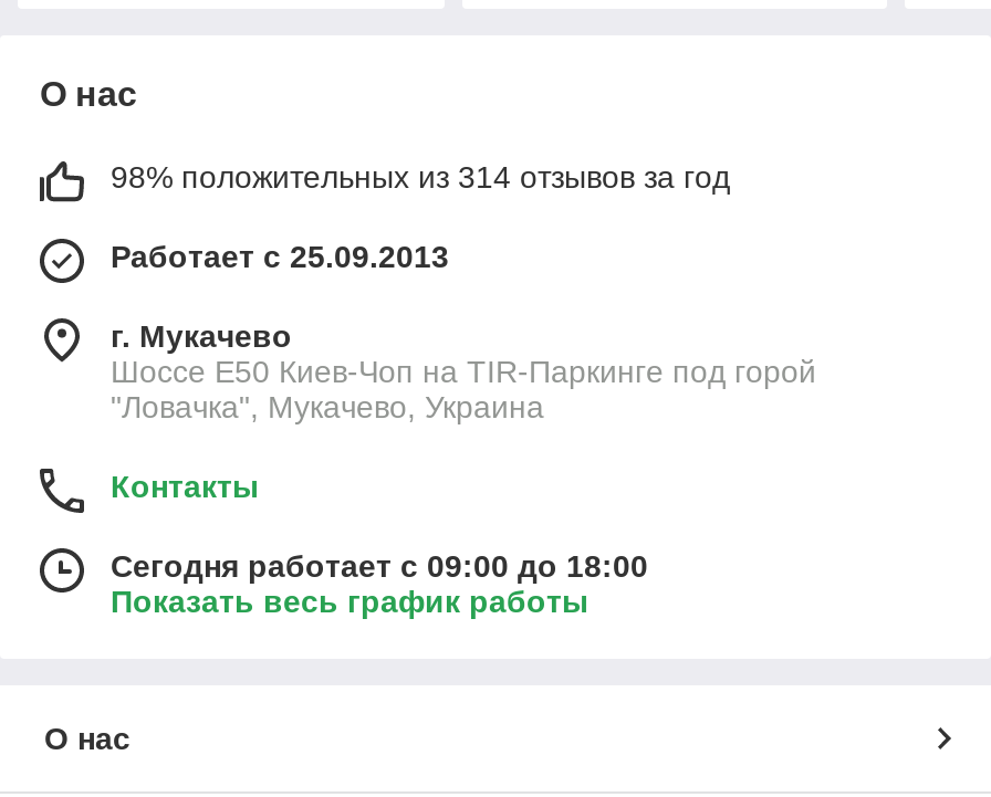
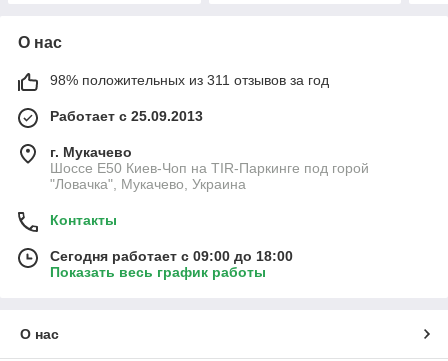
- 98% положительных из 314 отзывов за год
+ 98% положительных из 311 отзывов за год
